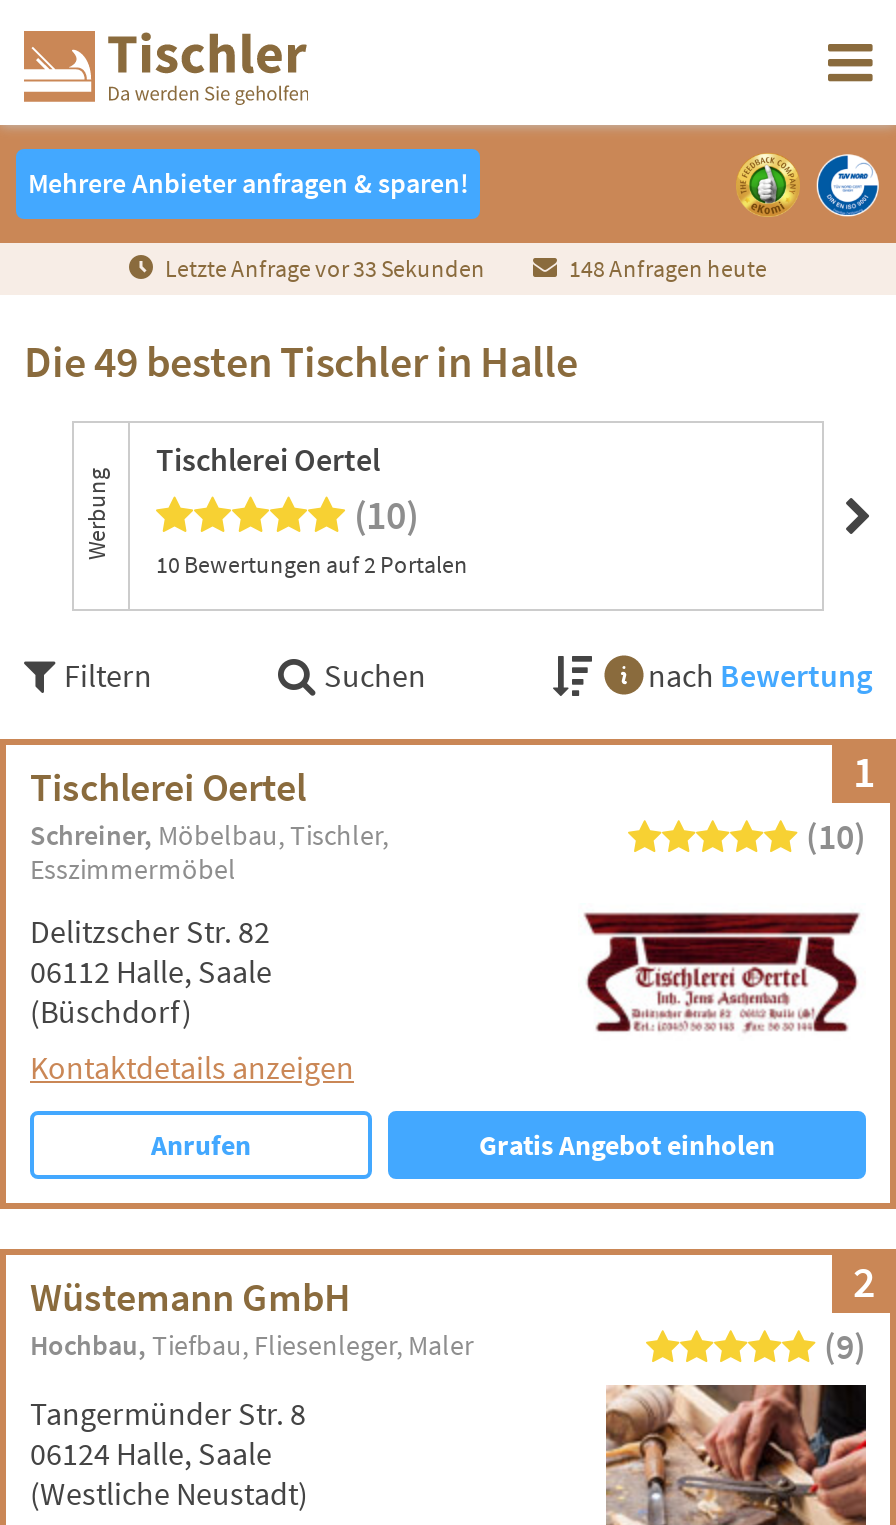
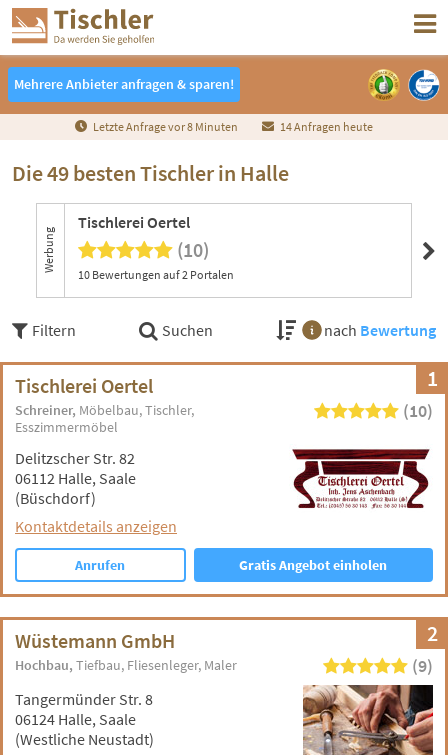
- Letzte Anfrage vor33 Sekunden
- 148 Anfragen heute
+ Letzte Anfrage vor8 Minuten
+ 14 Anfragen heute
